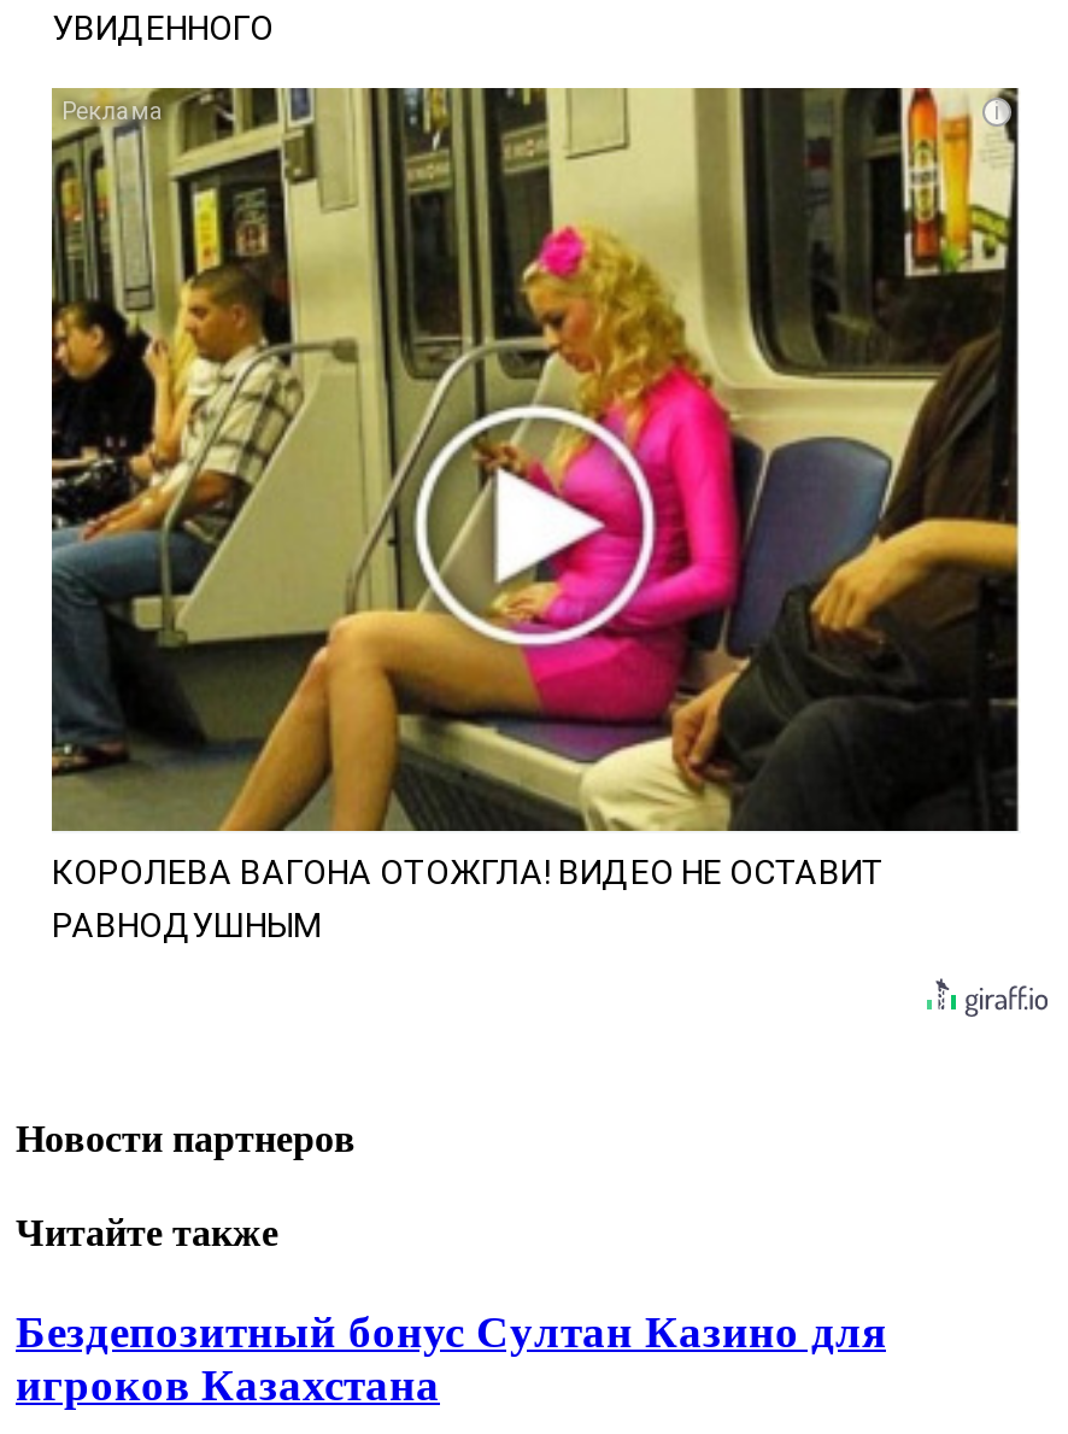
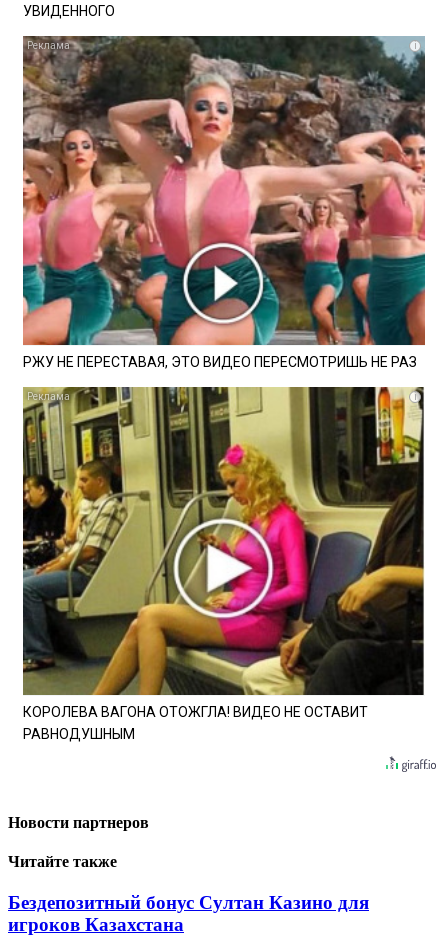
+ [image]
+ i

+ РЖУ НЕ ПЕРЕСТАВАЯ, ЭТО ВИДЕО ПЕРЕСМОТРИШЬ НЕ РАЗ
